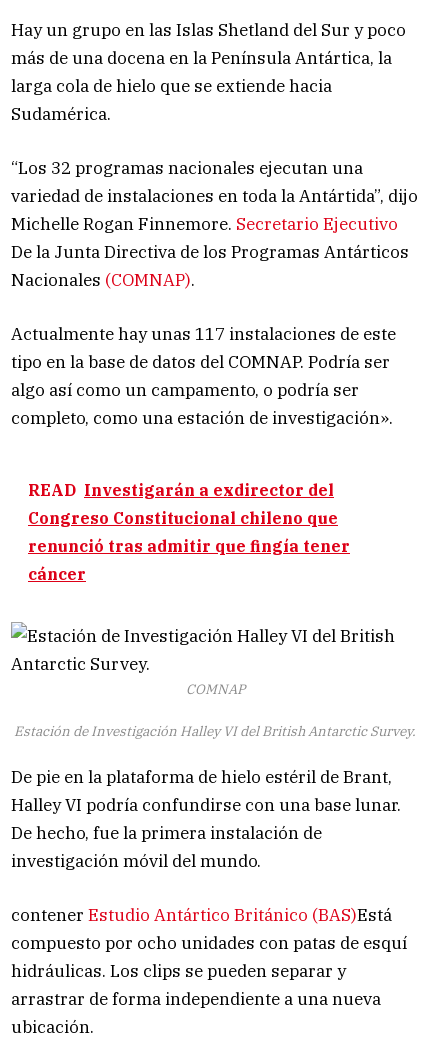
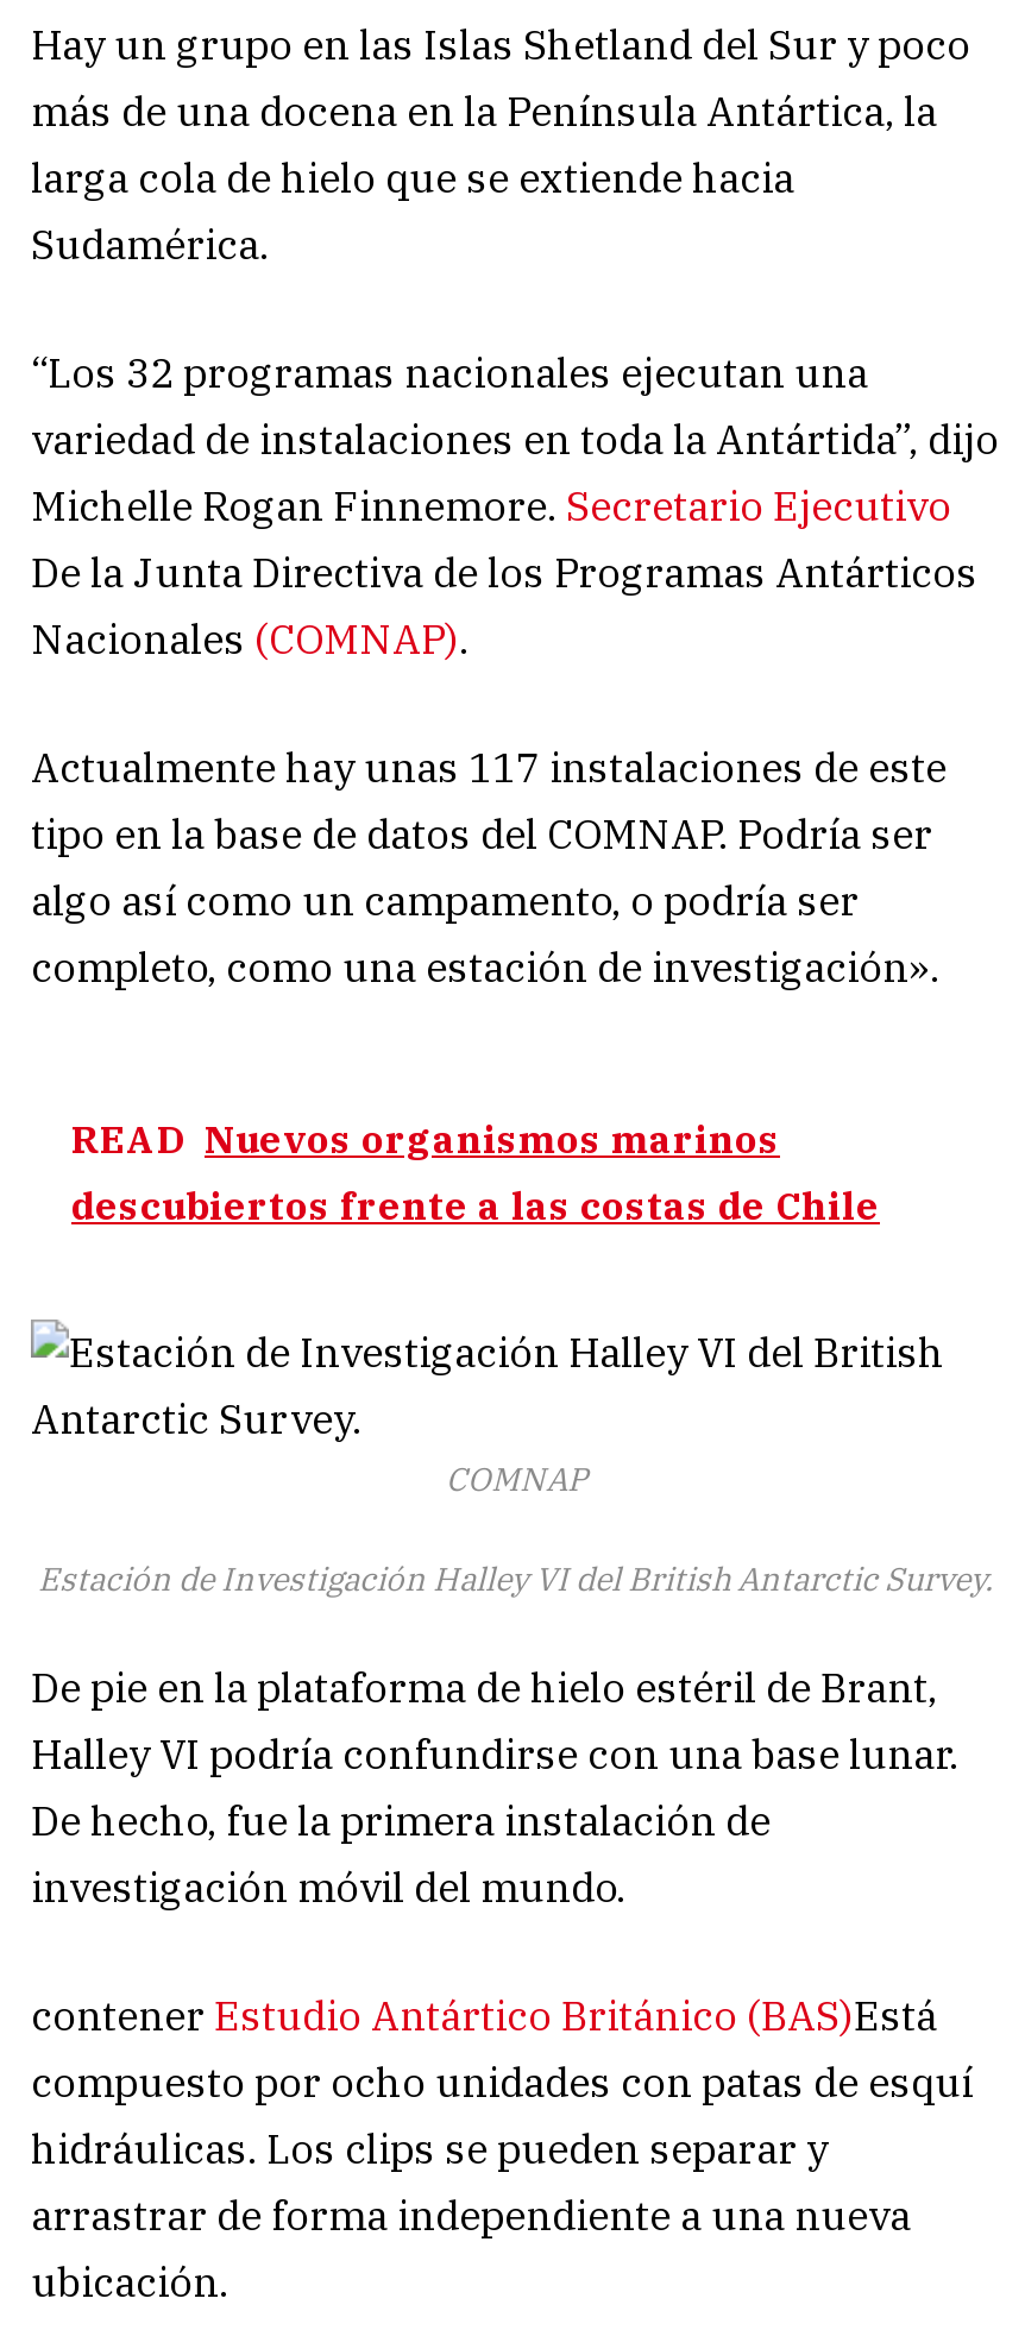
- READ Investigarán a exdirector del
- Congreso Constitucional chileno que
- renunció tras admitir que fingía tener
- cáncer
+ READ Nuevos organismos marinos
+ descubiertos frente a las costas de Chile
